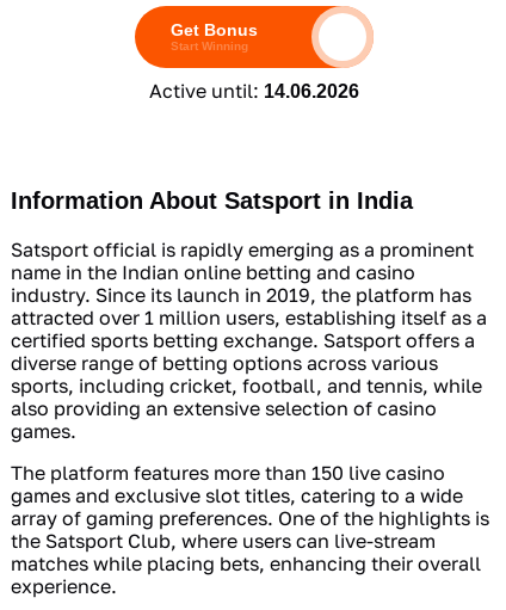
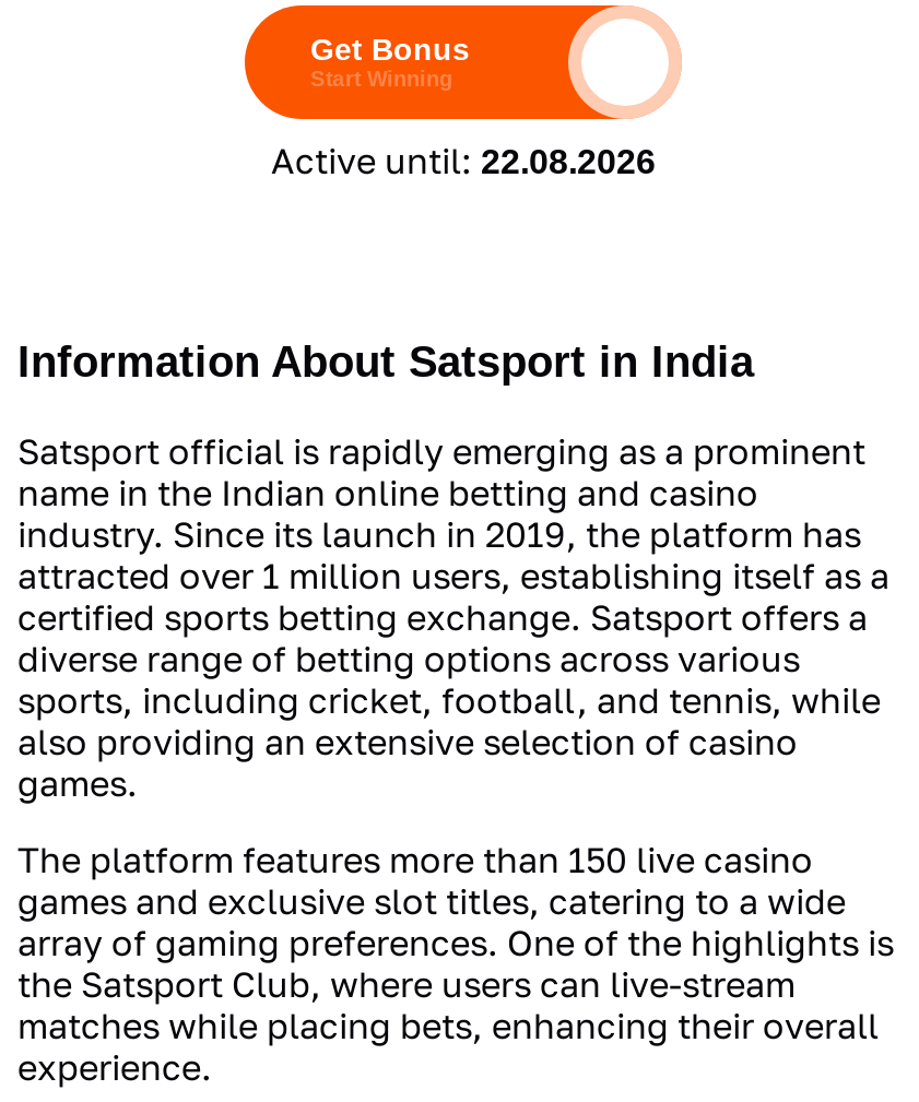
- Active until: 14.06.2026
+ Active until: 22.08.2026
